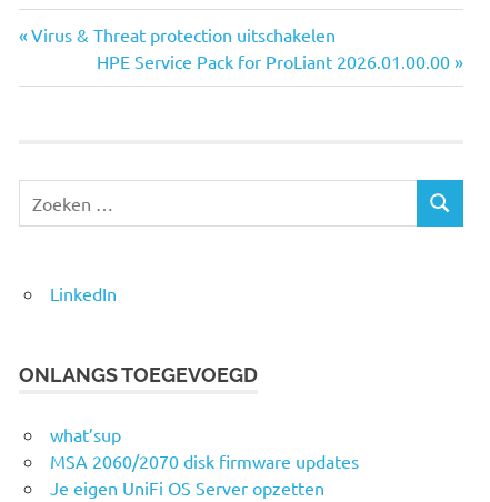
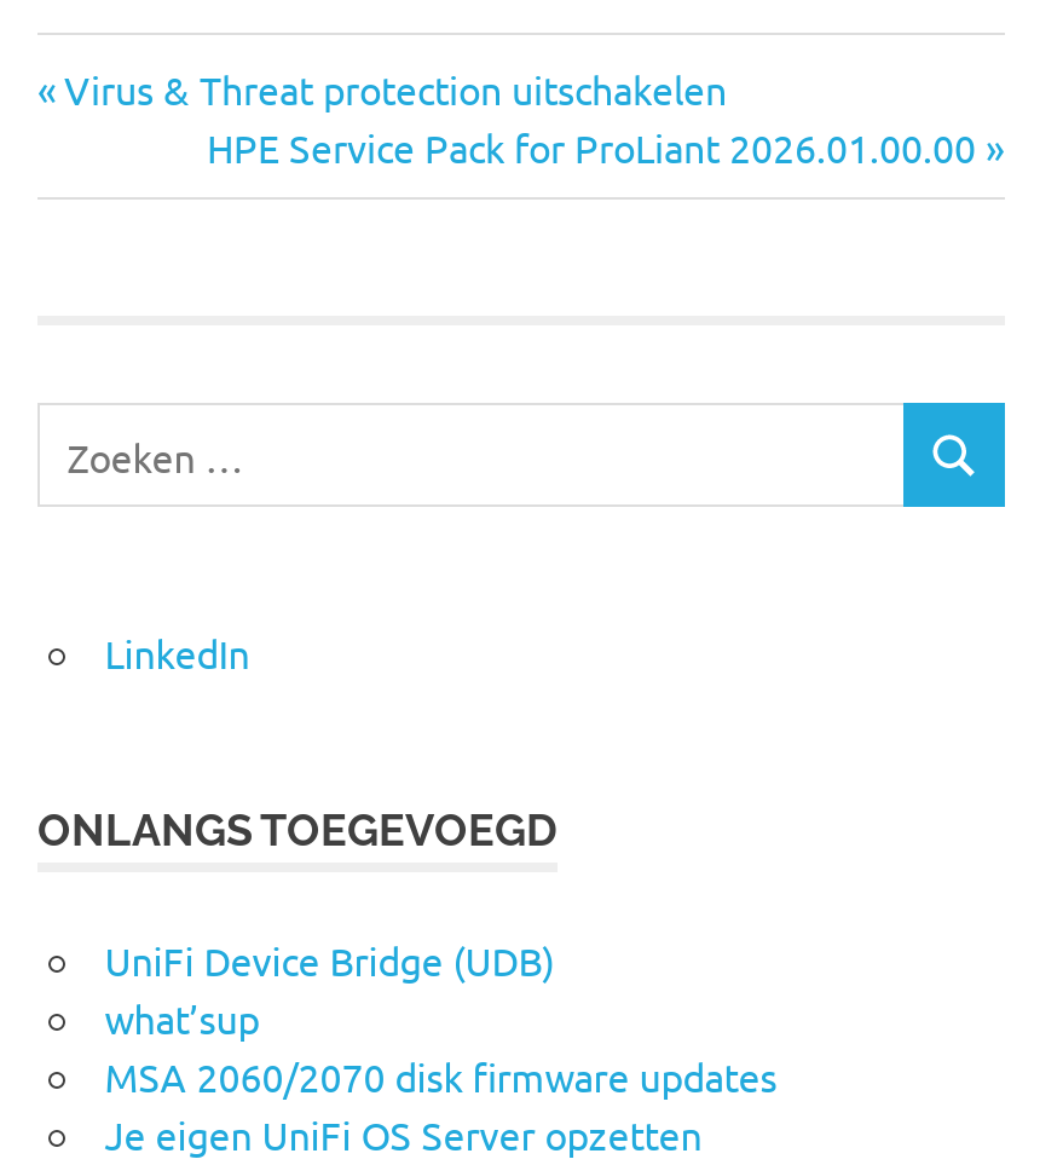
+ UniFi Device Bridge (UDB)
